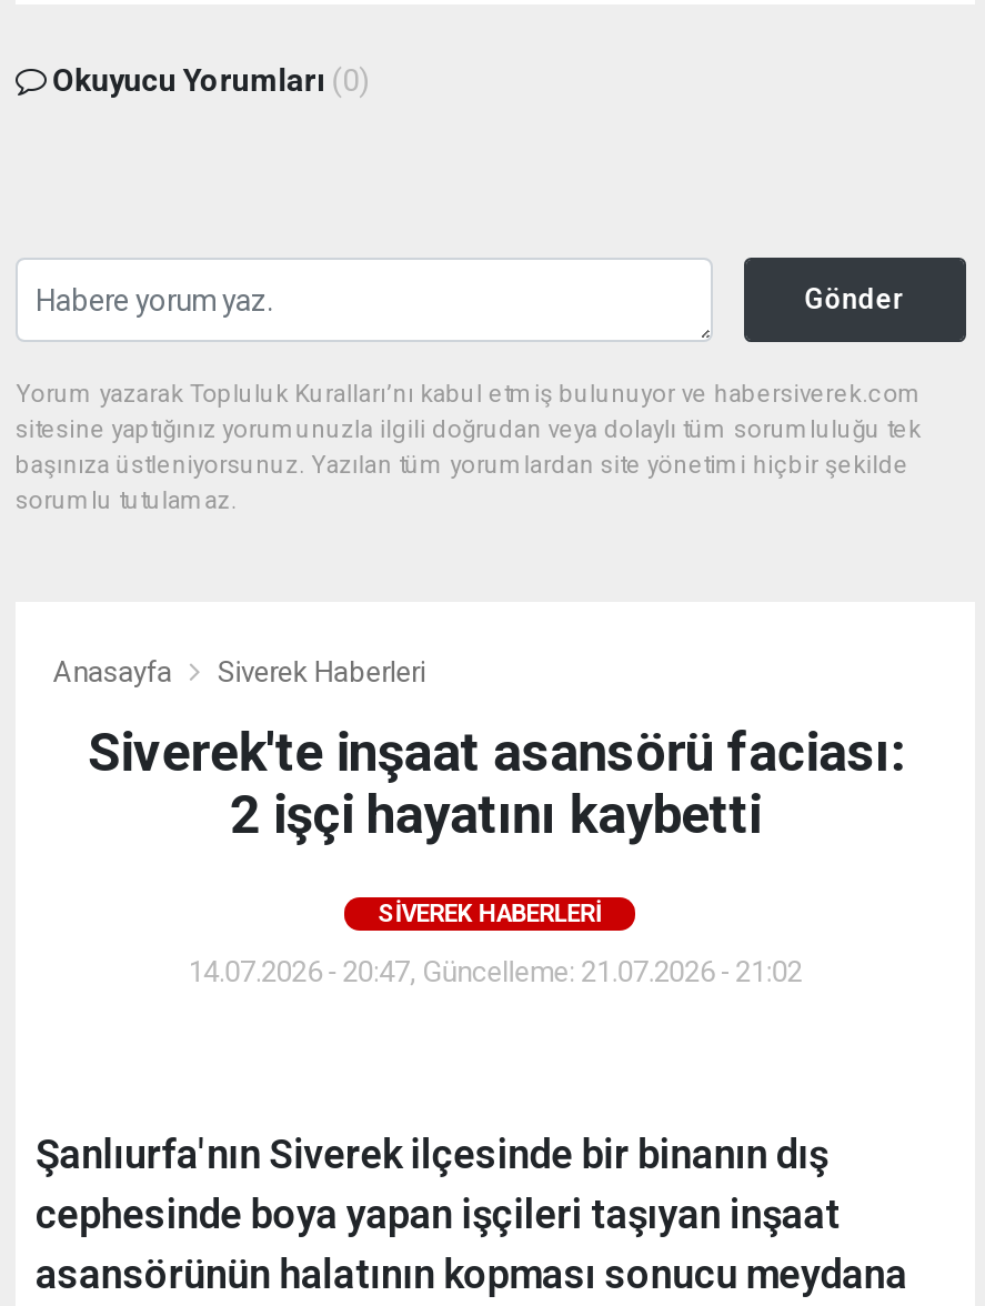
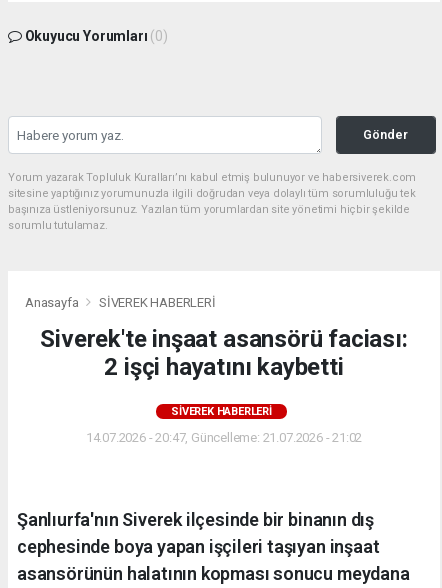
- Siverek Haberleri
+ SİVEREK HABERLERİ

- SIVEREK HABERLERI
+ SİVEREK HABERLERİ
